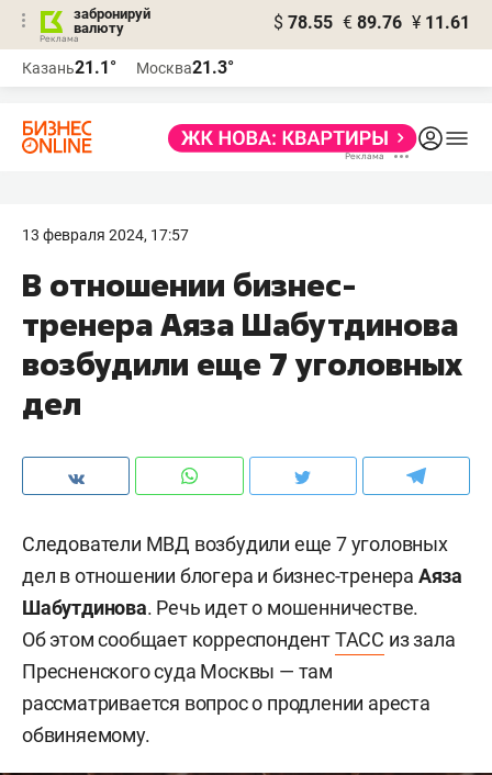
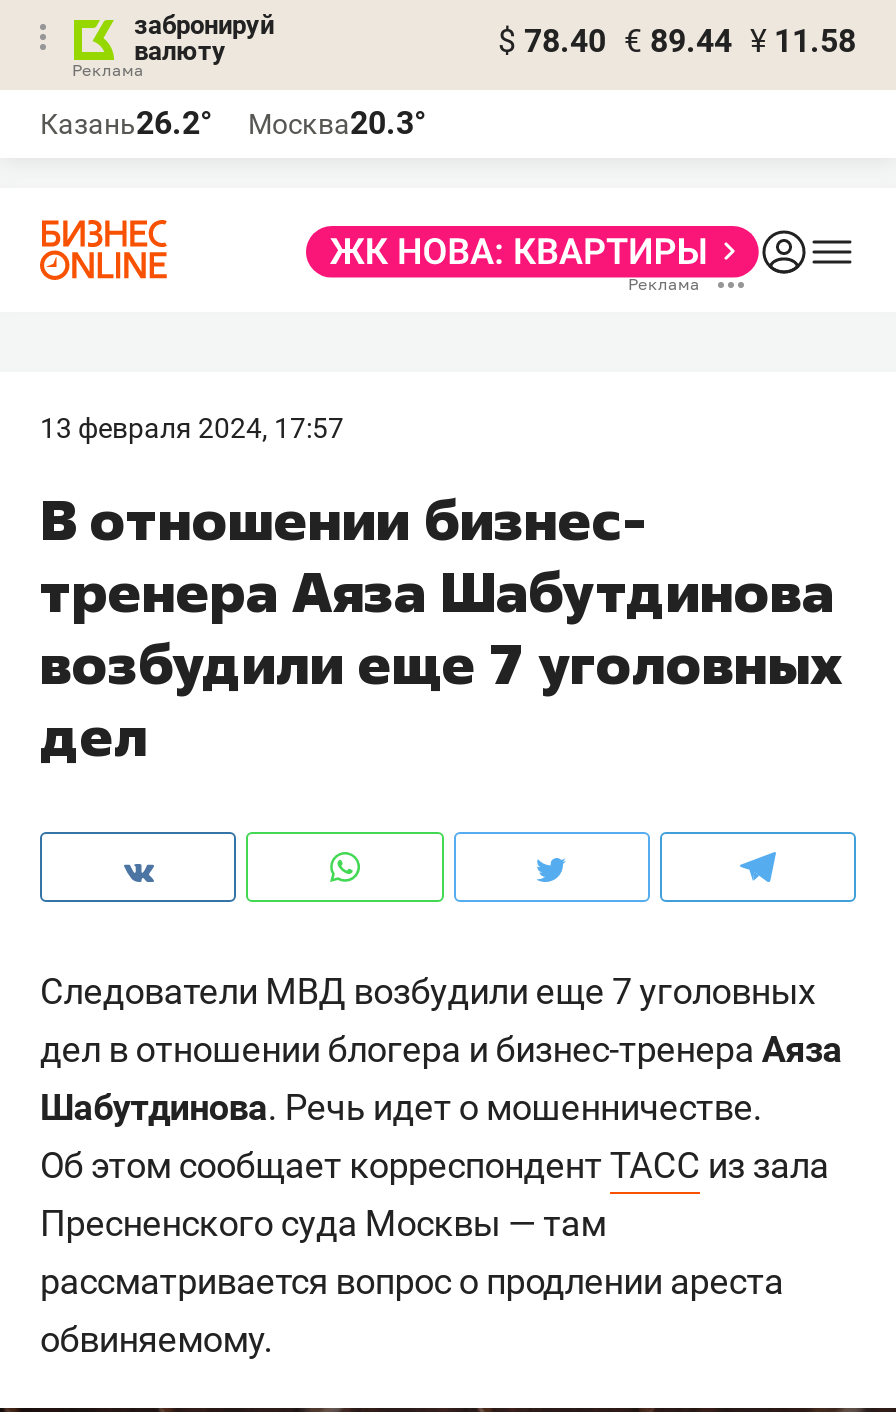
- $ 78.55 € 89.76 ¥ 11.61
+ $ 78.40 € 89.44 ¥ 11.58

- Казань21.1°
+ Казань26.2°

- Москва21.3°
+ Москва20.3°
